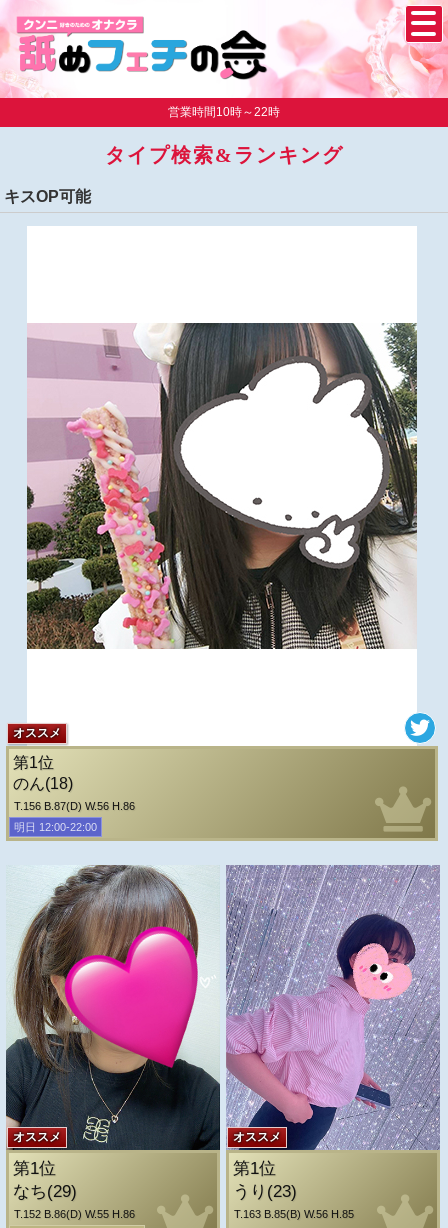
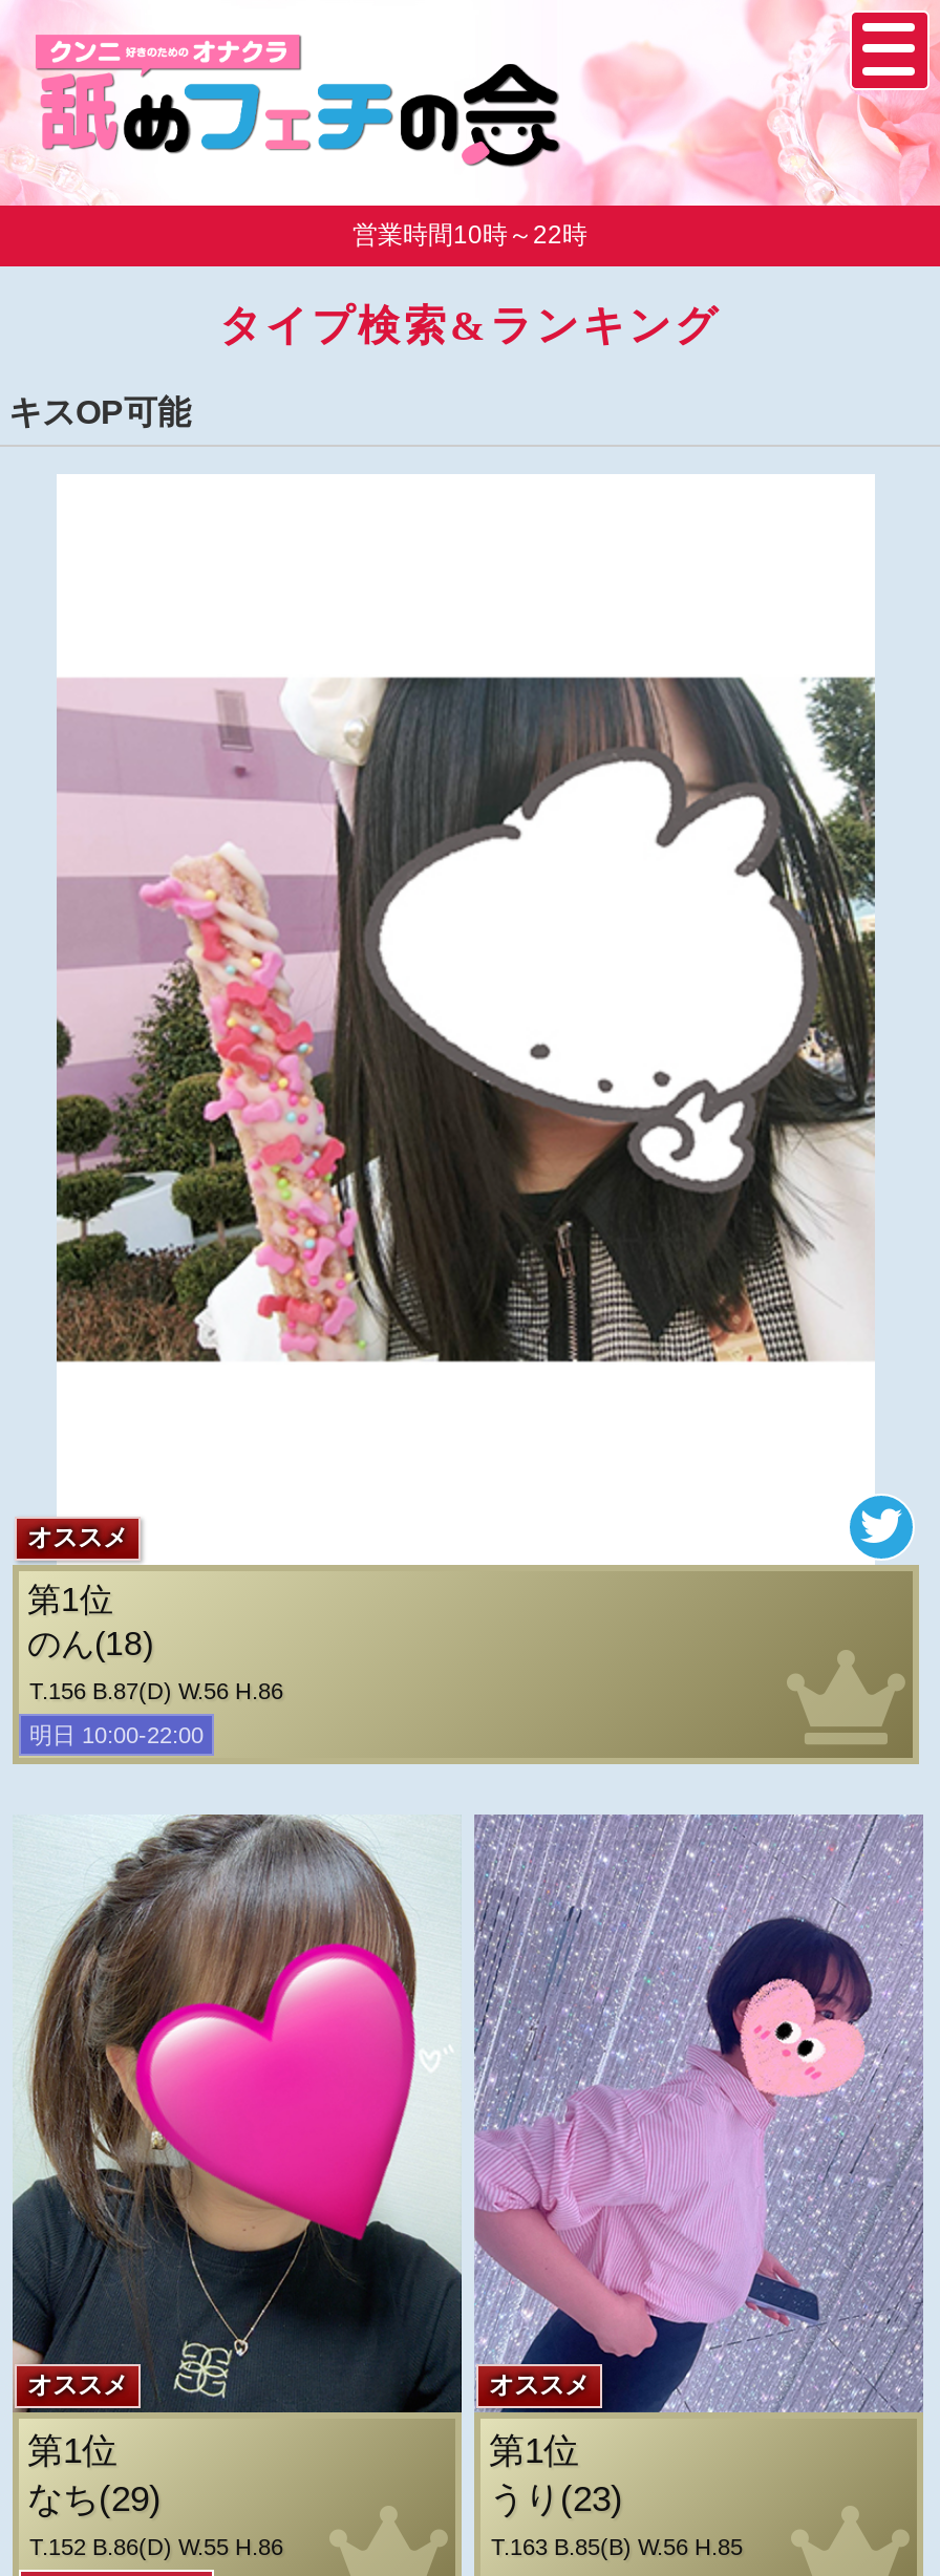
- 明日 12:00-22:00
+ 明日 10:00-22:00
